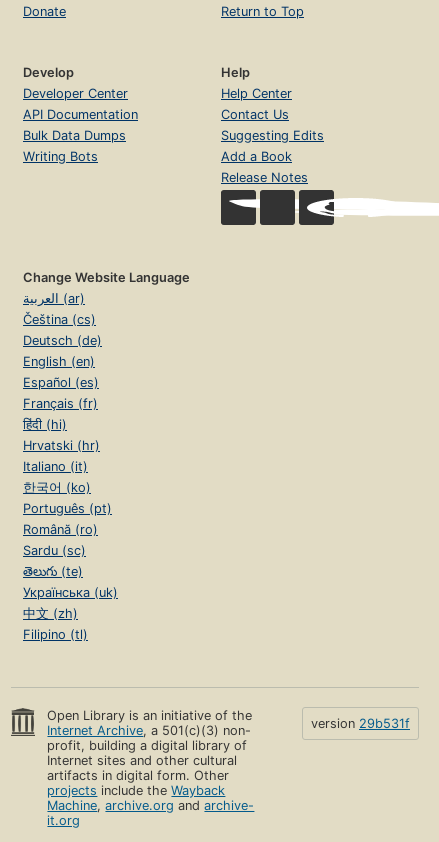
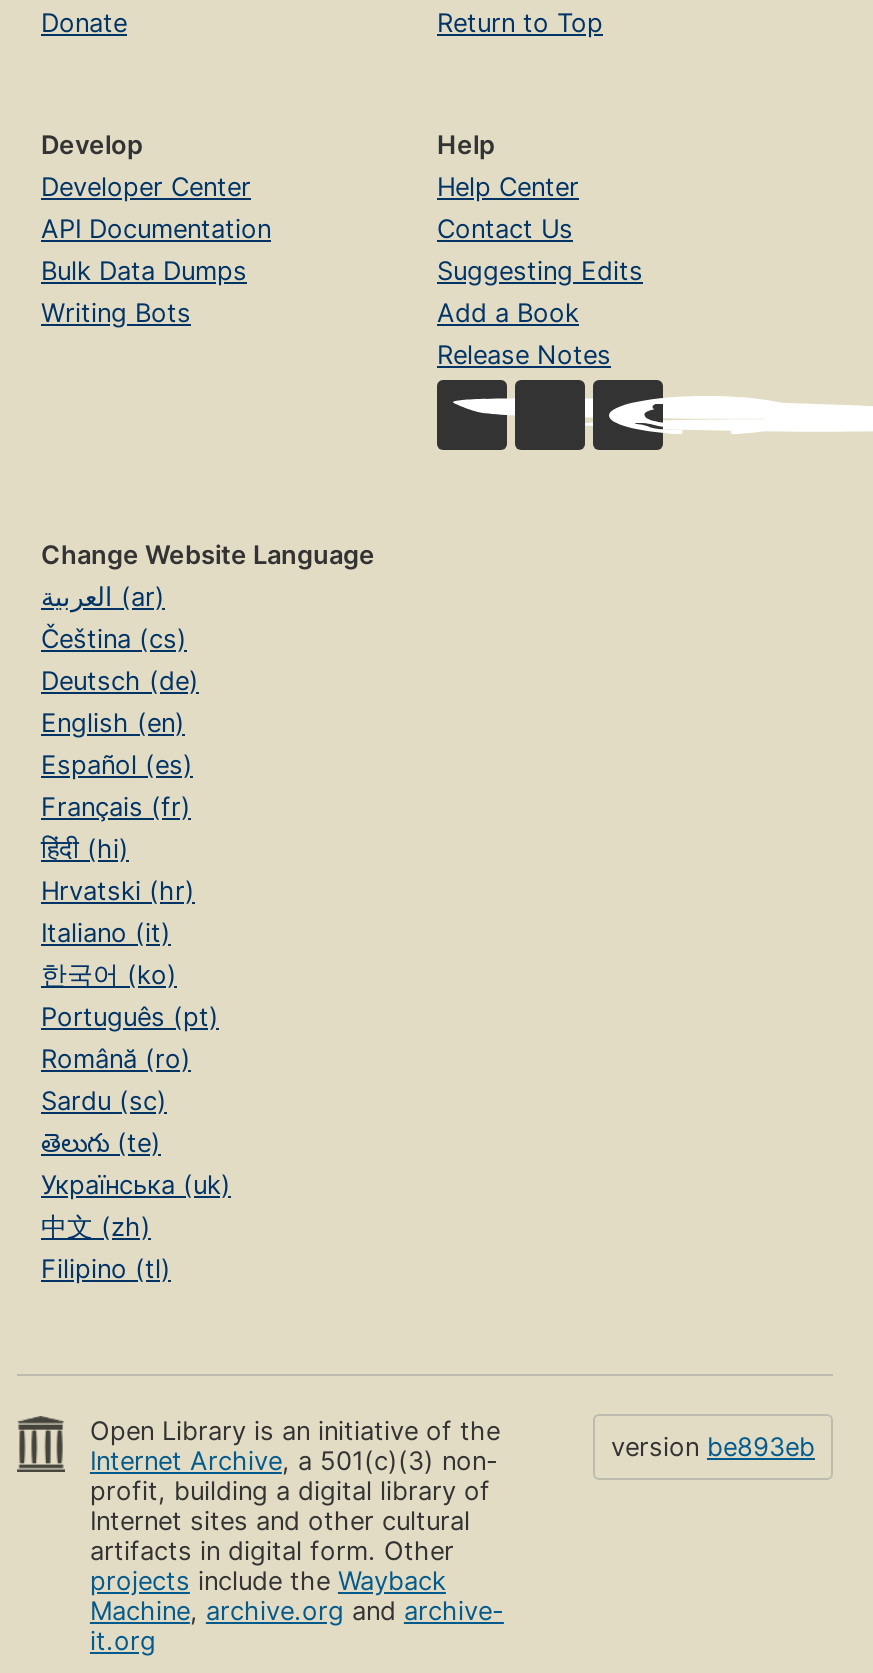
- version 29b531f
+ version be893eb
